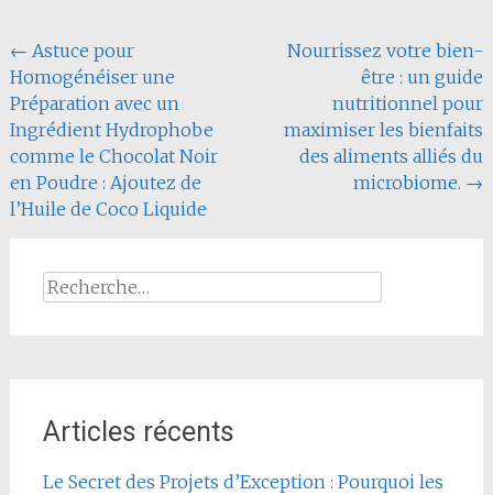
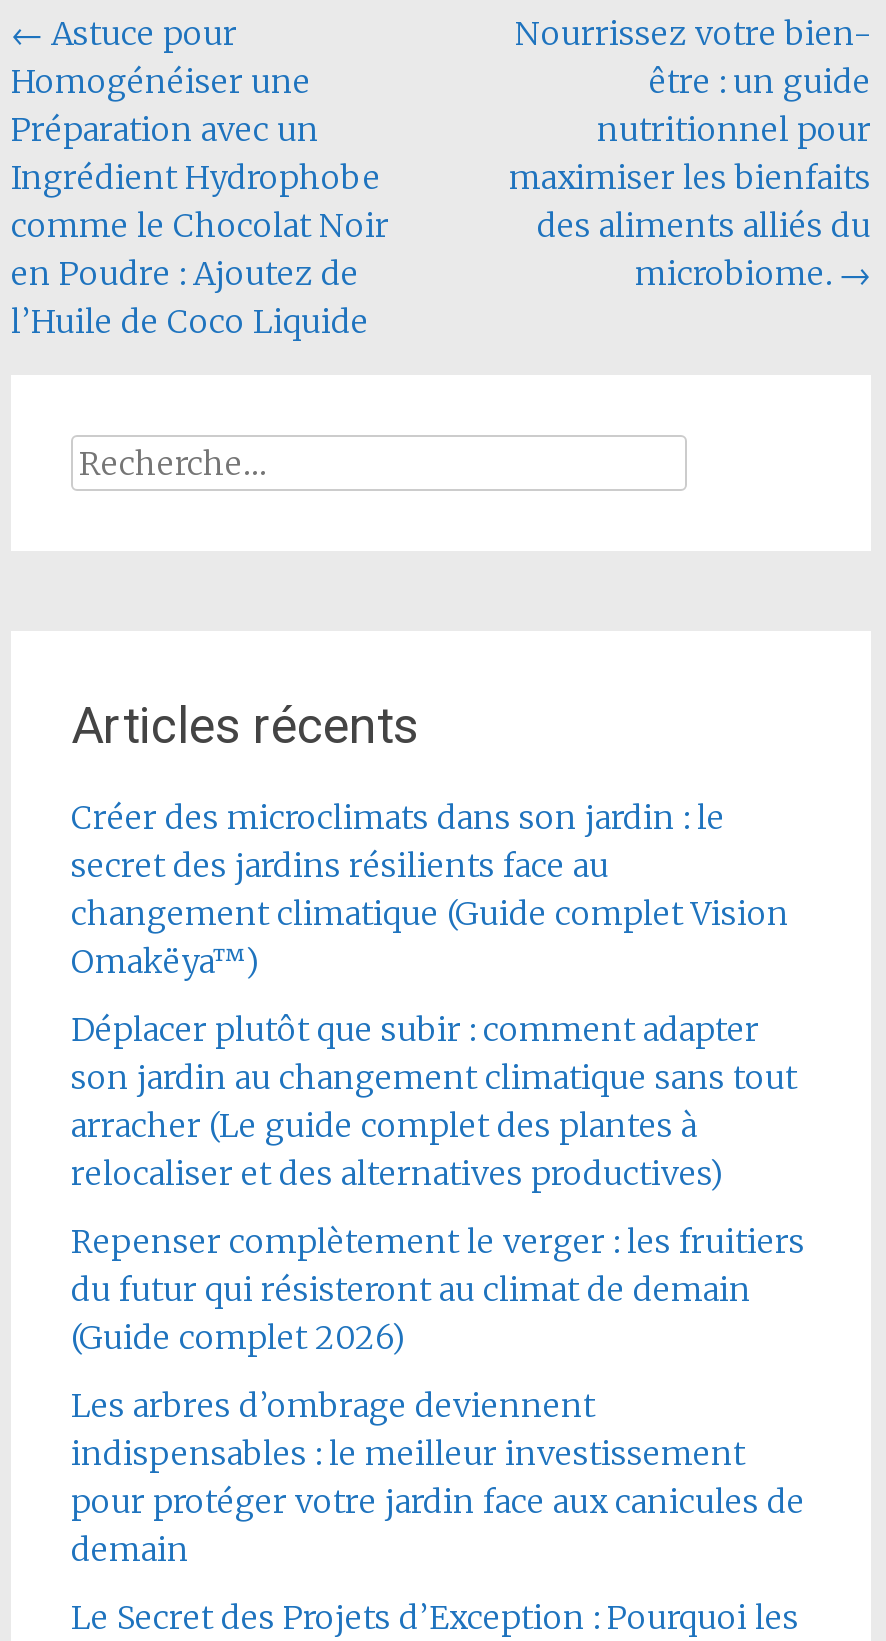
+ Créer des microclimats dans son jardin : le
+ secret des jardins résilients face au
+ changement climatique (Guide complet Vision
+ Omakëya™)
+ Déplacer plutôt que subir : comment adapter
+ son jardin au changement climatique sans tout
+ arracher (Le guide complet des plantes à
+ relocaliser et des alternatives productives)
+ Repenser complètement le verger : les fruitiers
+ du futur qui résisteront au climat de demain
+ (Guide complet 2026)
+ Les arbres d’ombrage deviennent
+ indispensables : le meilleur investissement
+ pour protéger votre jardin face aux canicules de
+ demain
